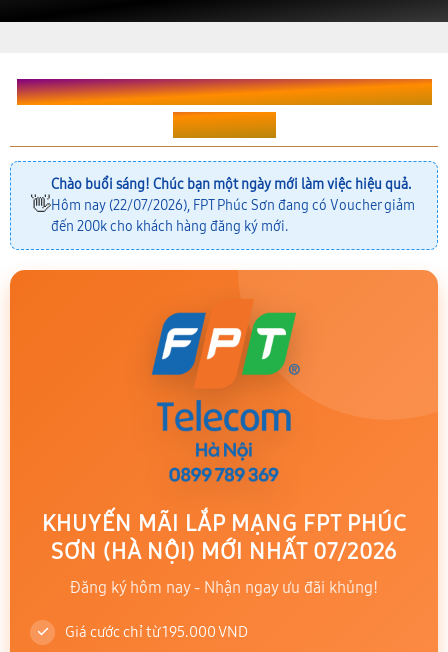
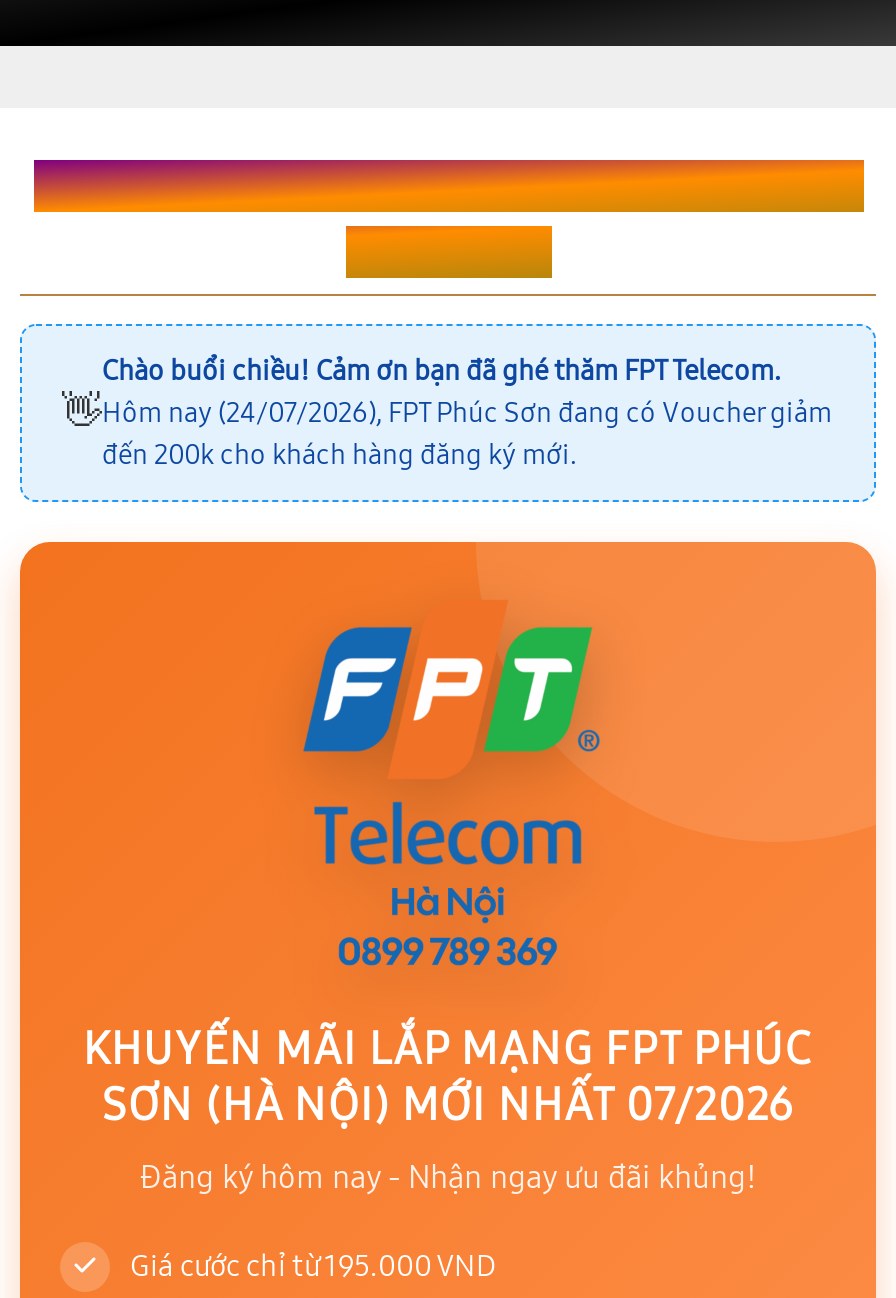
- Chào buổi sáng! Chúc bạn một ngày mới làm việc hiệu quả.
- Hôm nay (22/07/2026), FPT Phúc Sơn đang có Voucher giảm
+ Chào buổi chiều! Cảm ơn bạn đã ghé thăm FPT Telecom.
+ Hôm nay (24/07/2026), FPT Phúc Sơn đang có Voucher giảm
